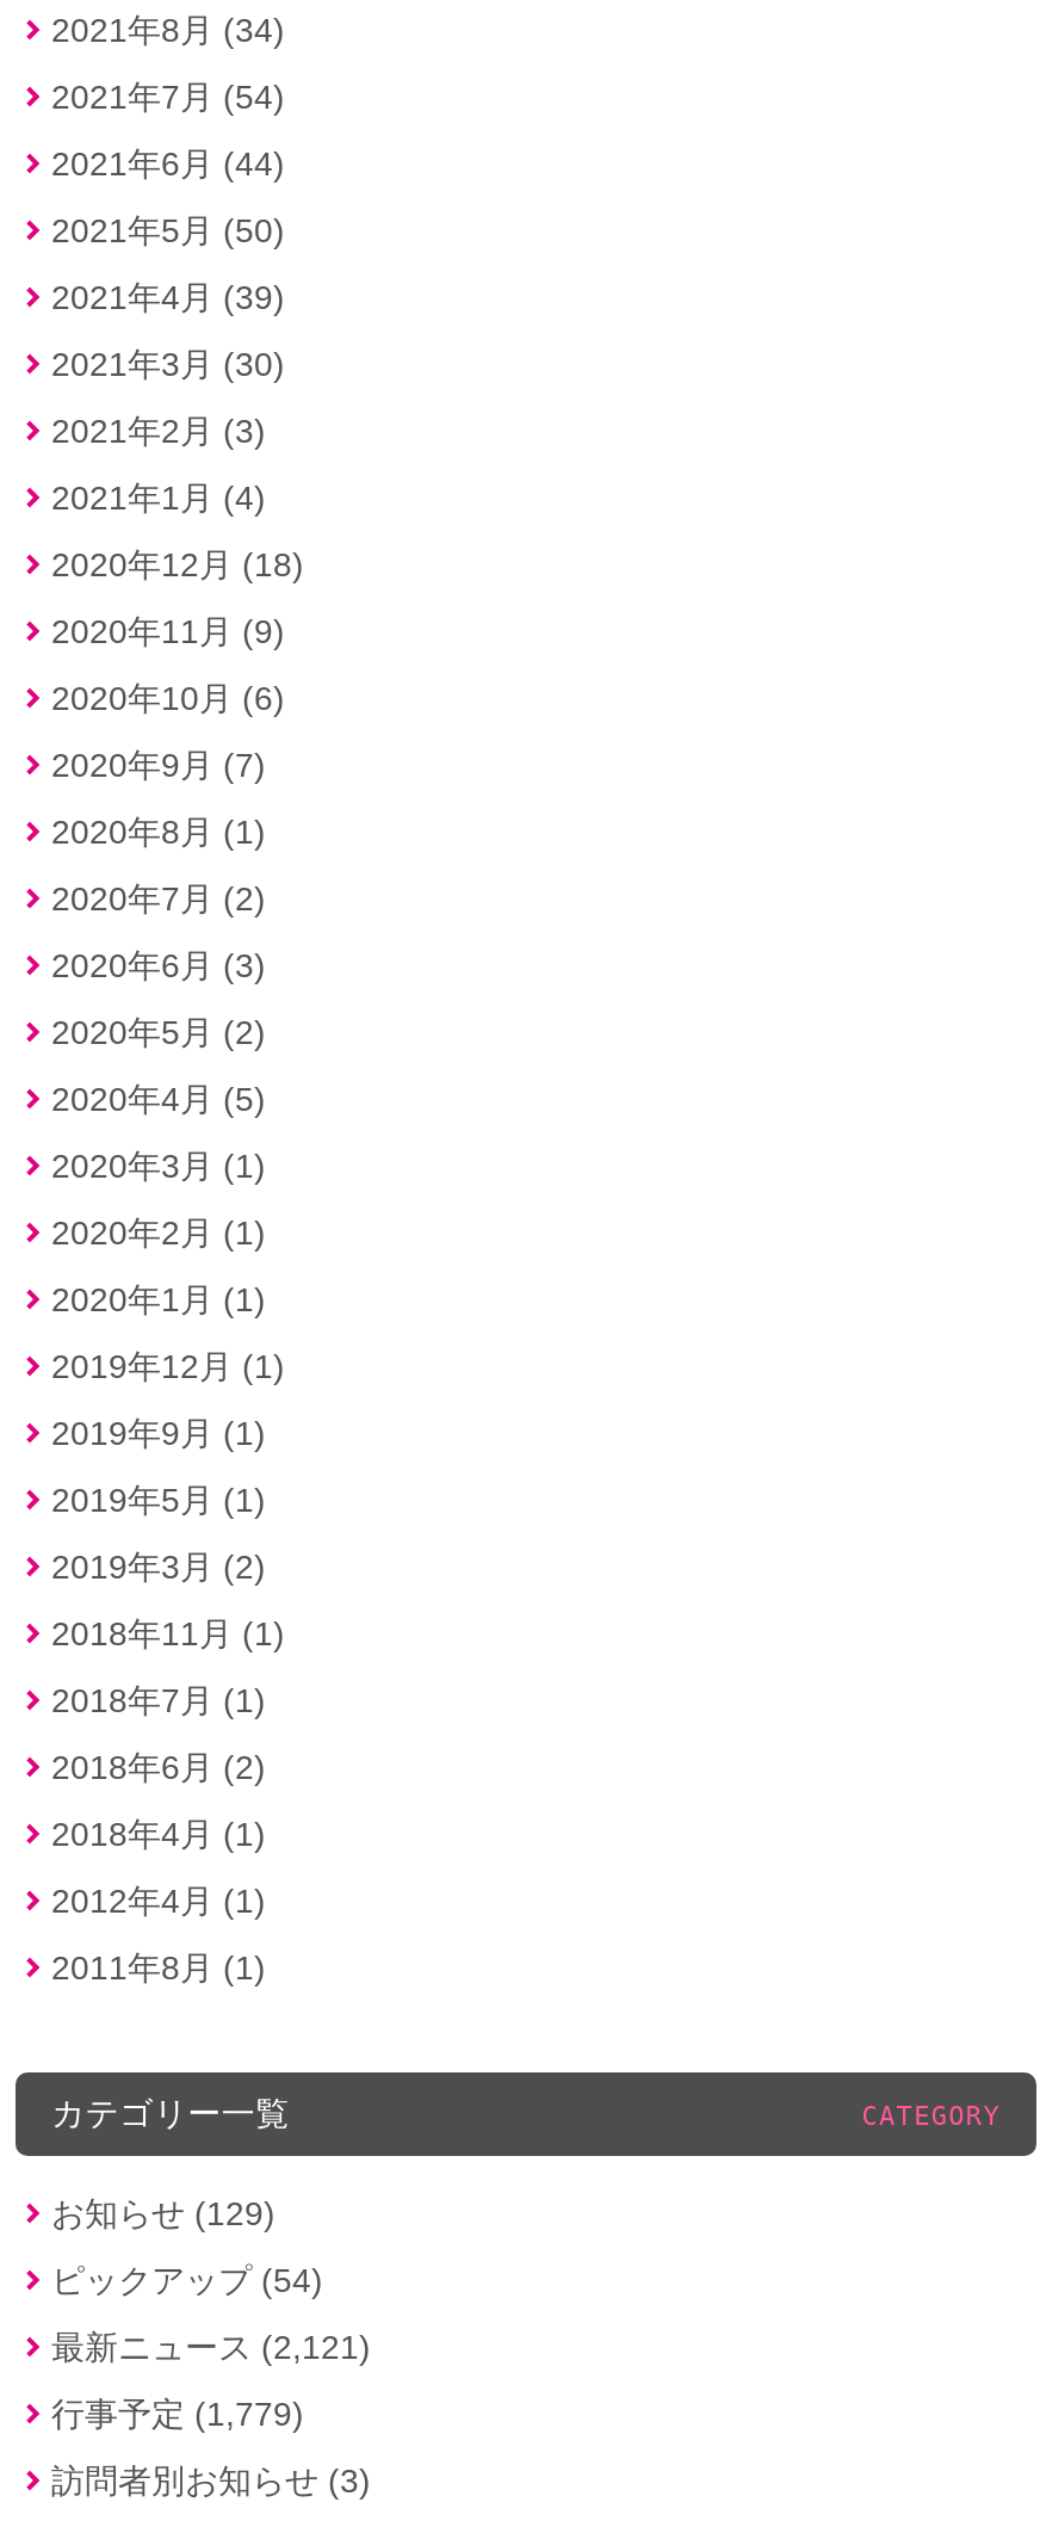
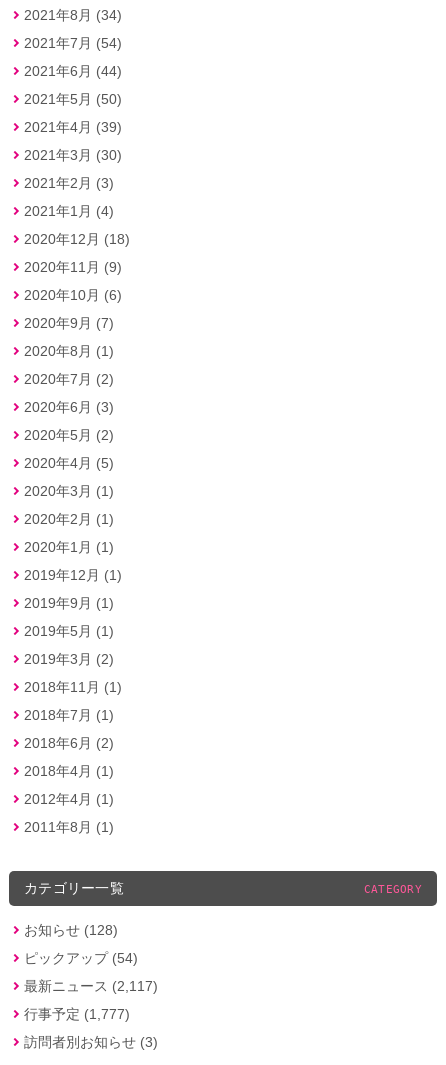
- お知らせ (129)
+ お知らせ (128)

- 最新ニュース (2,121)
+ 最新ニュース (2,117)

- 行事予定 (1,779)
+ 行事予定 (1,777)
